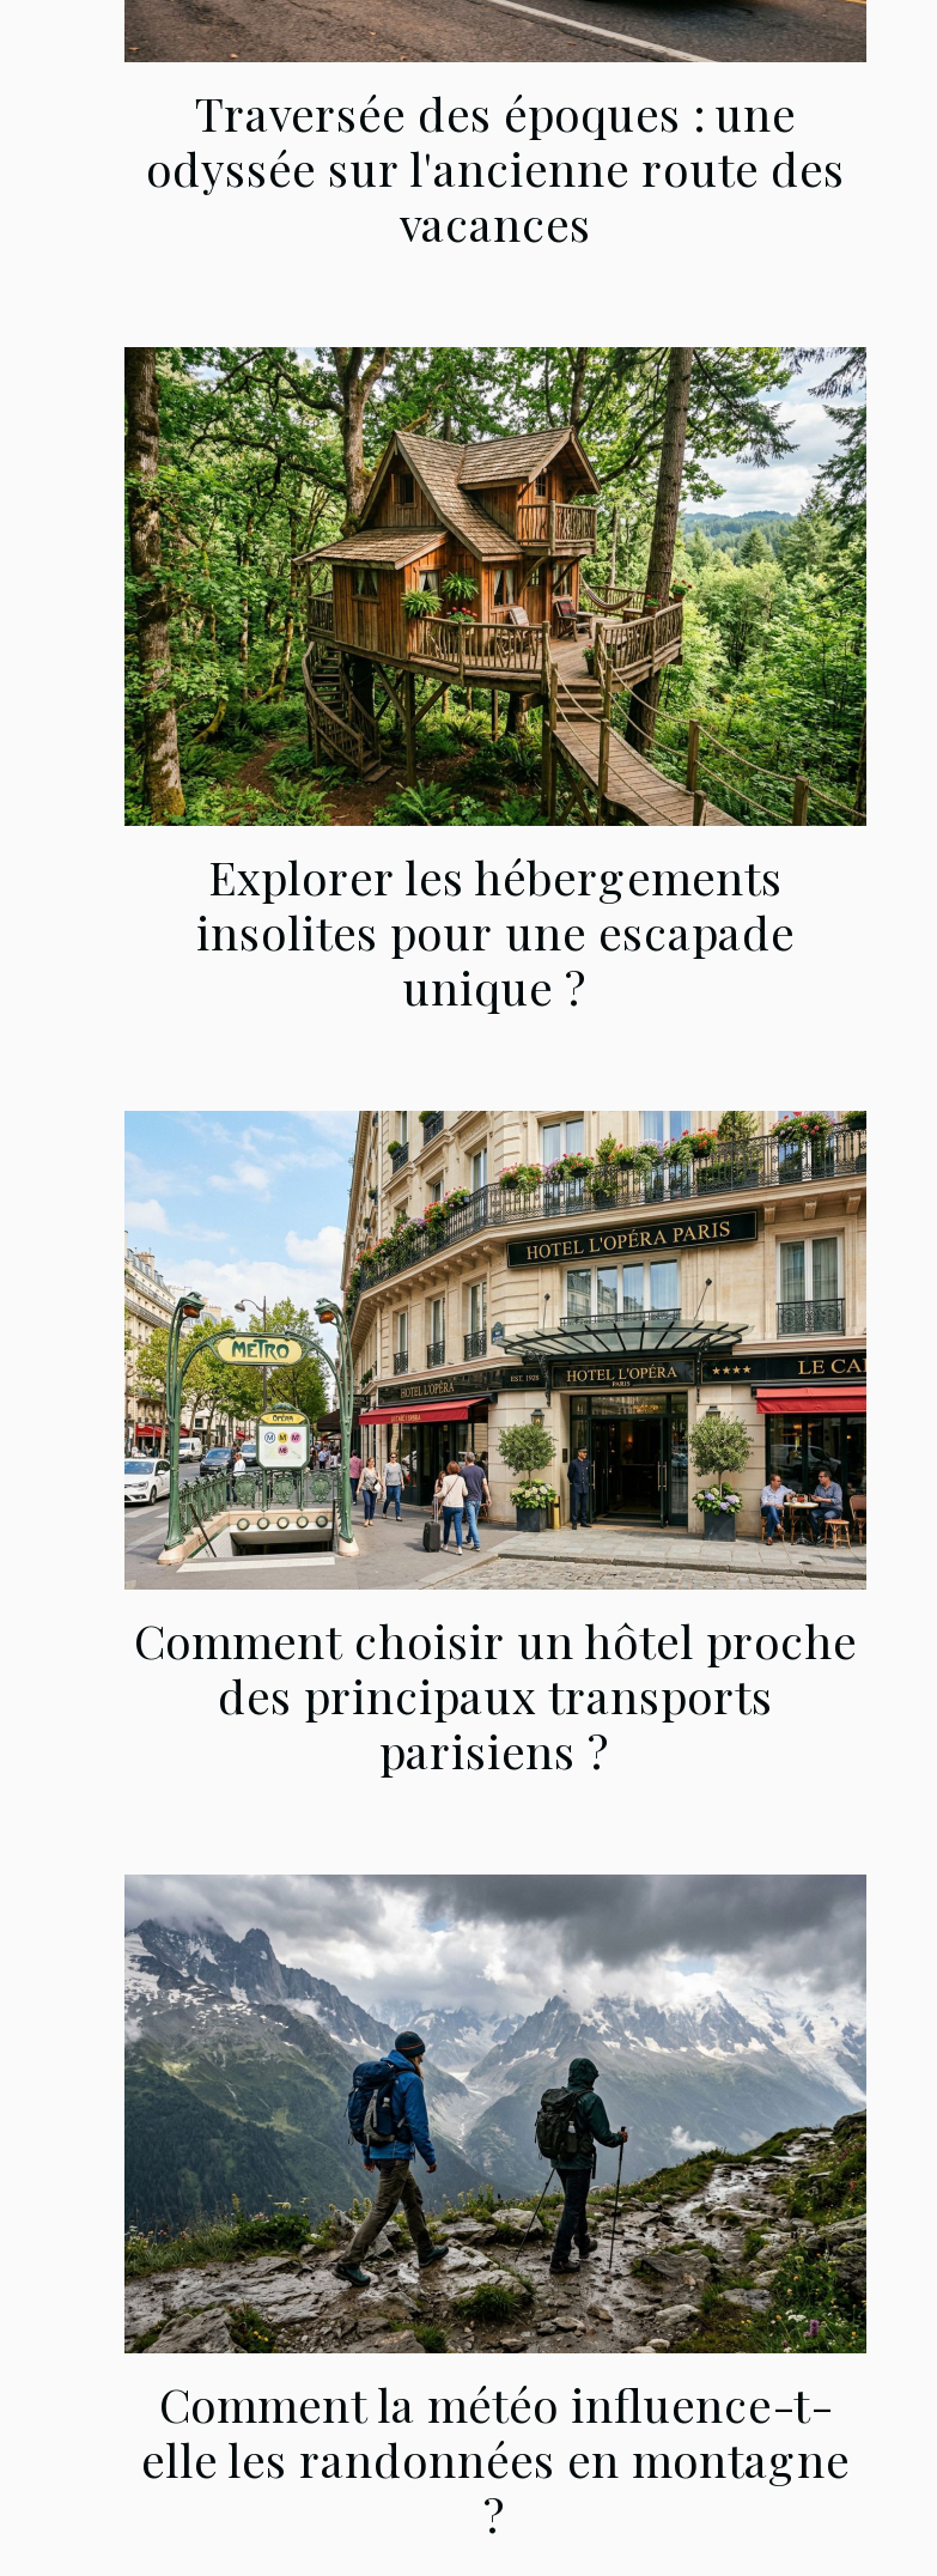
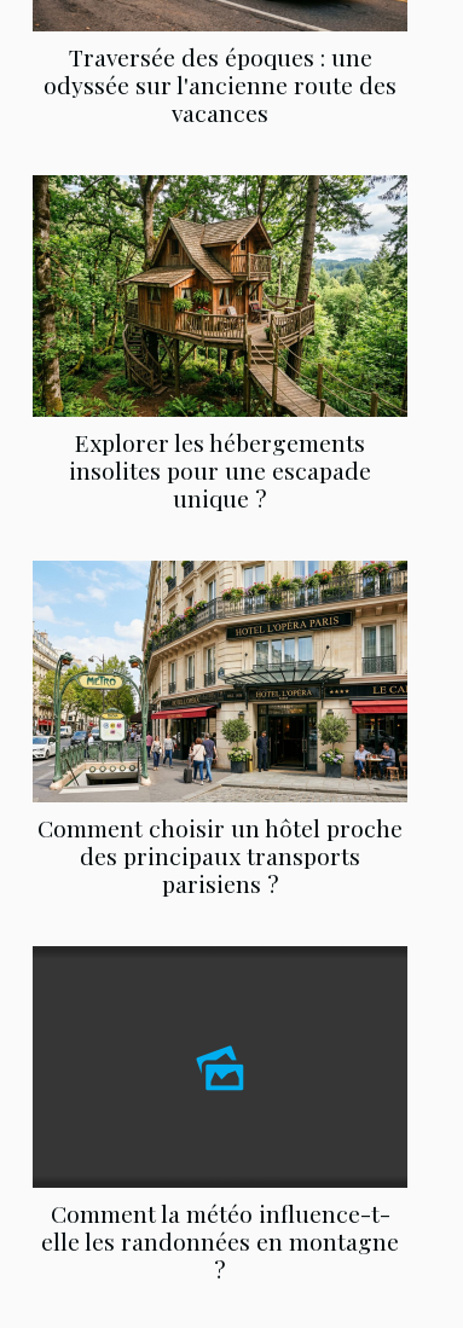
- [image]
